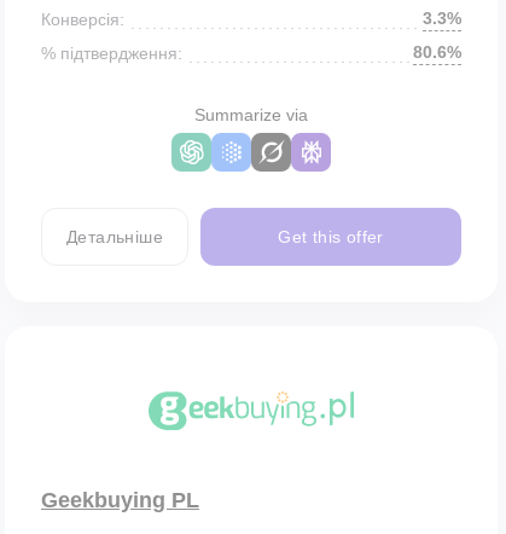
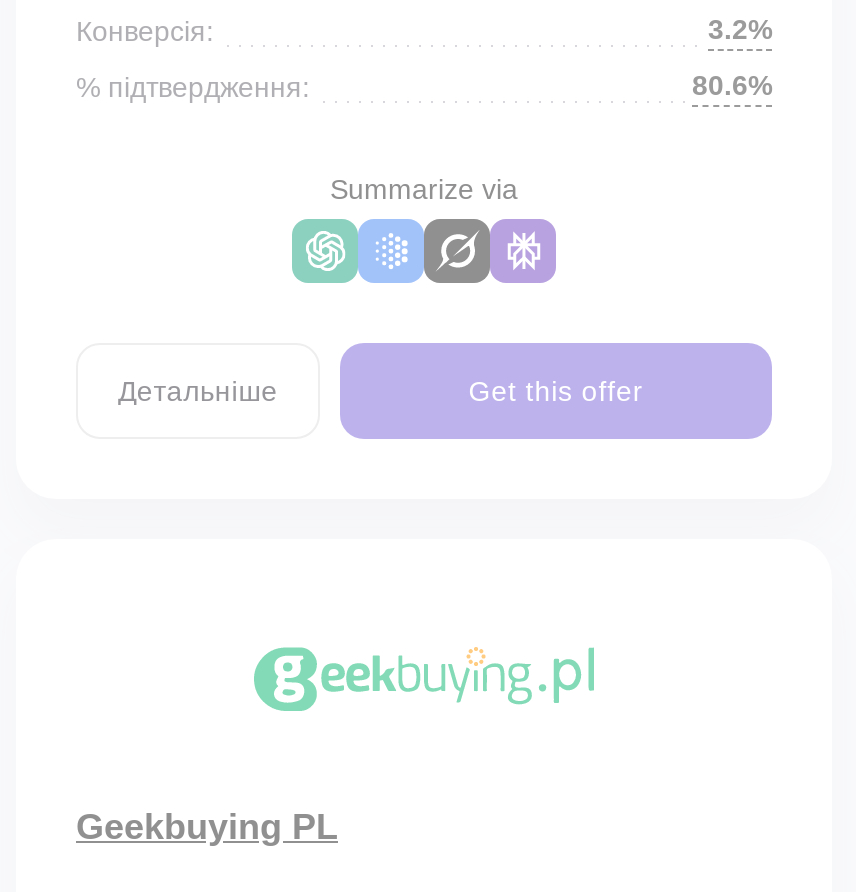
- 3.3%
+ 3.2%
